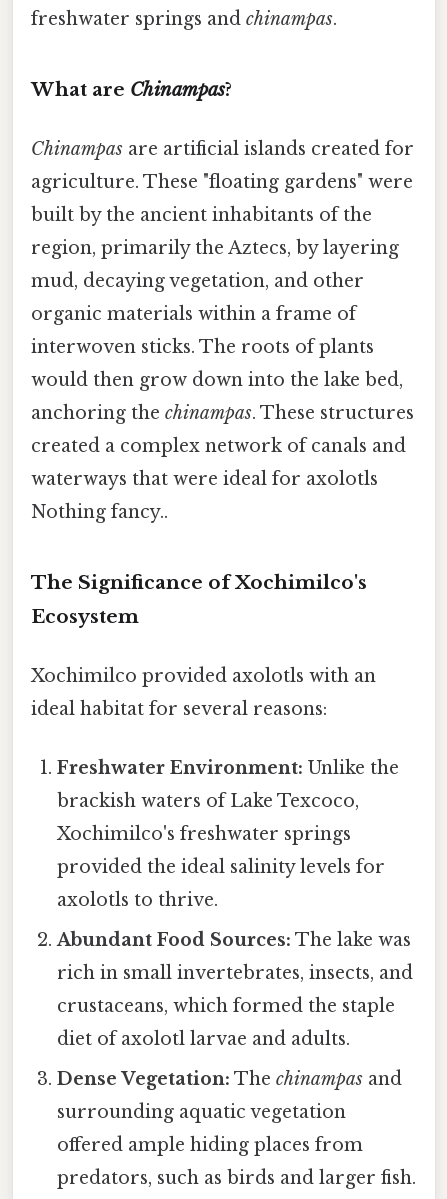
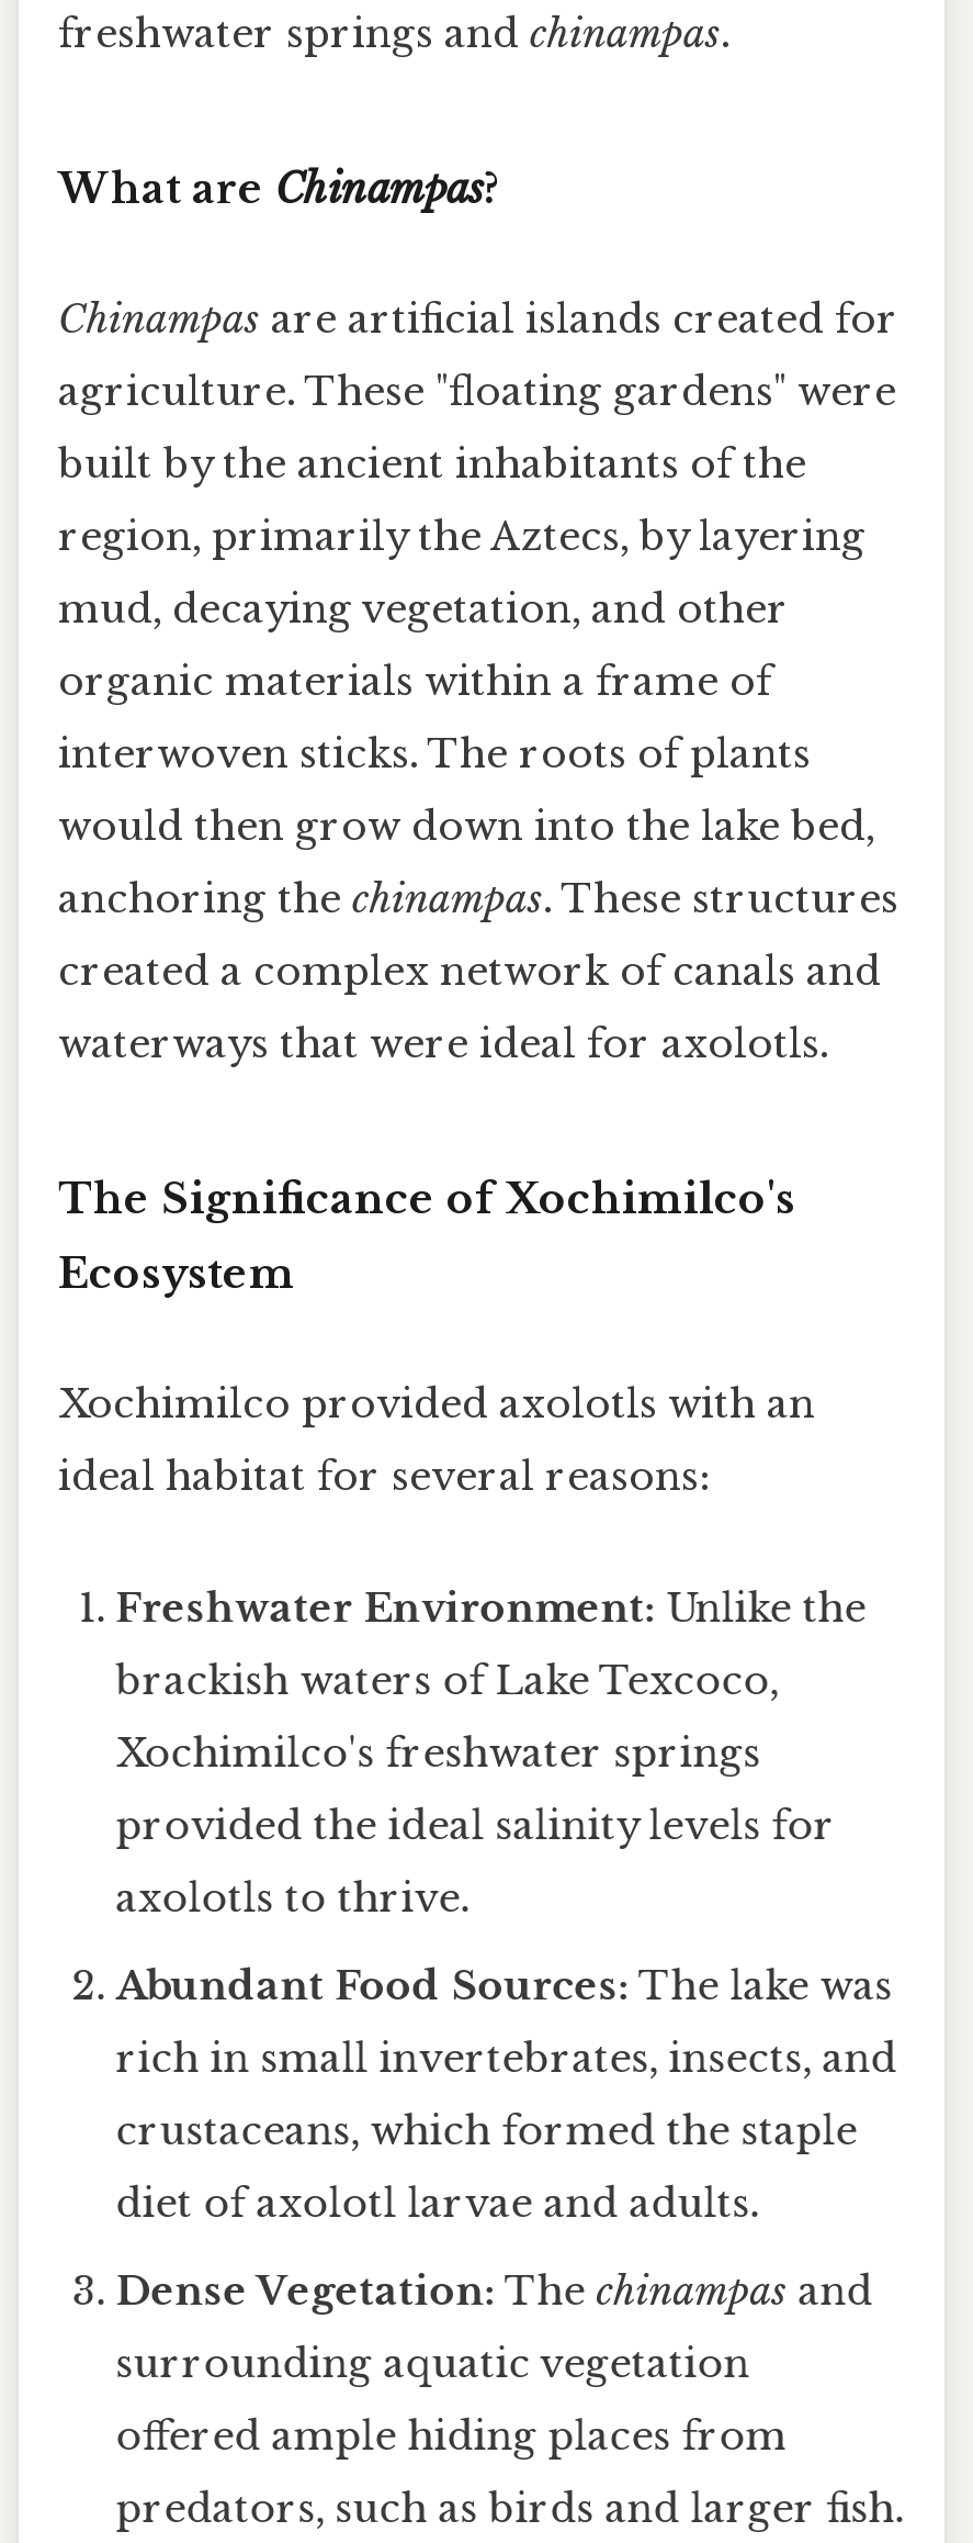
- waterways that were ideal for axolotls
- Nothing fancy..
+ waterways that were ideal for axolotls.
